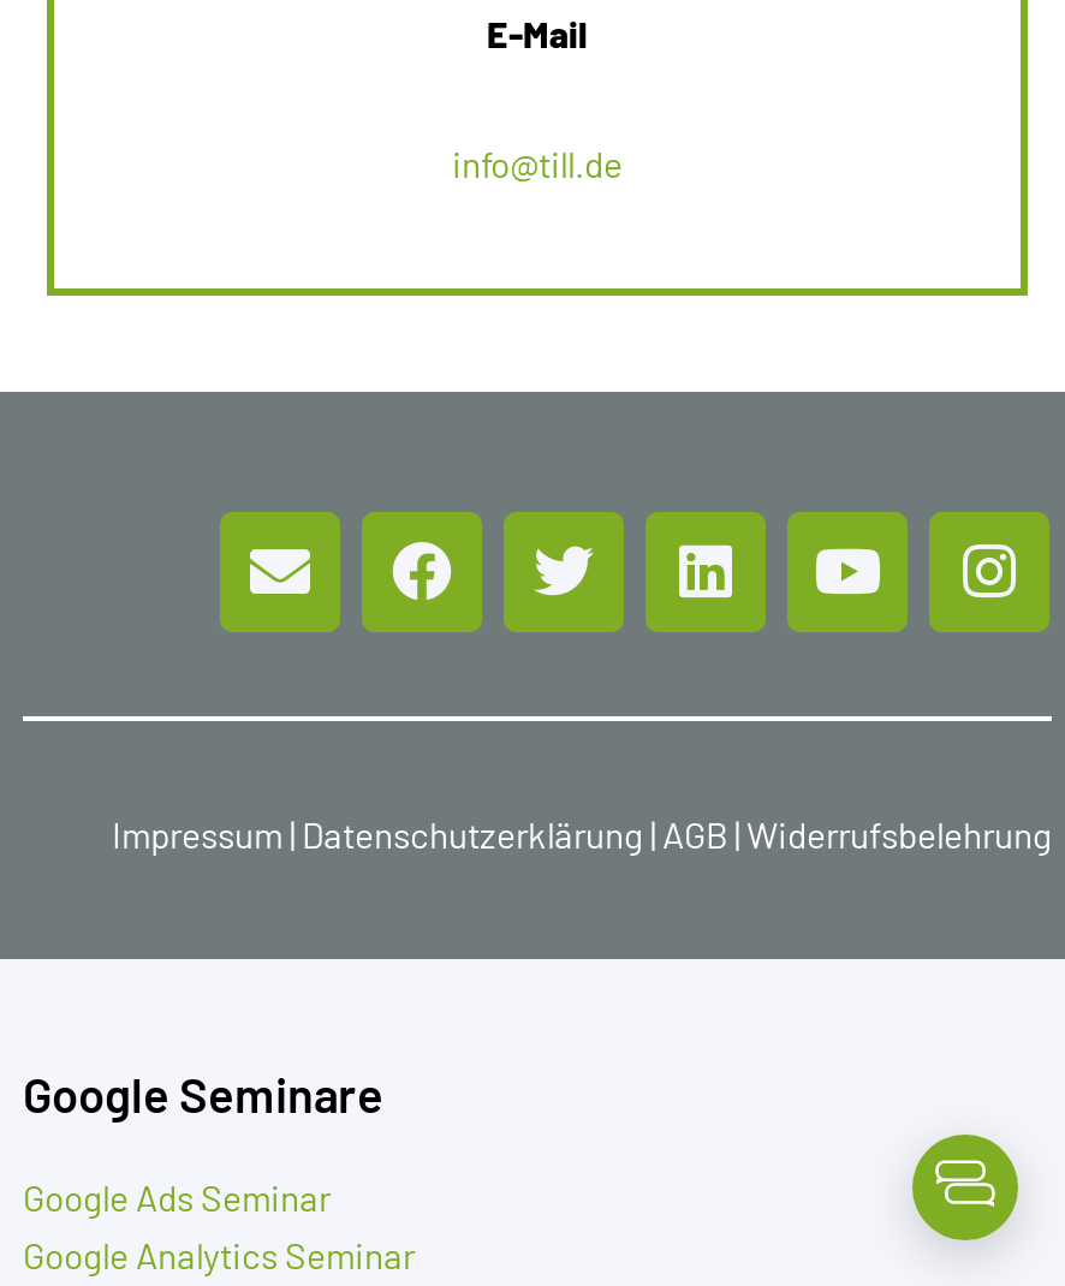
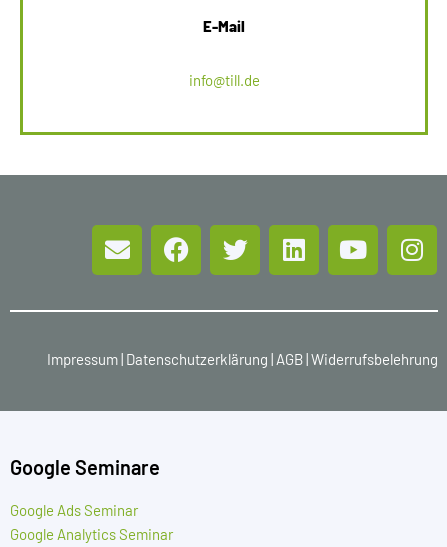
- [image]
